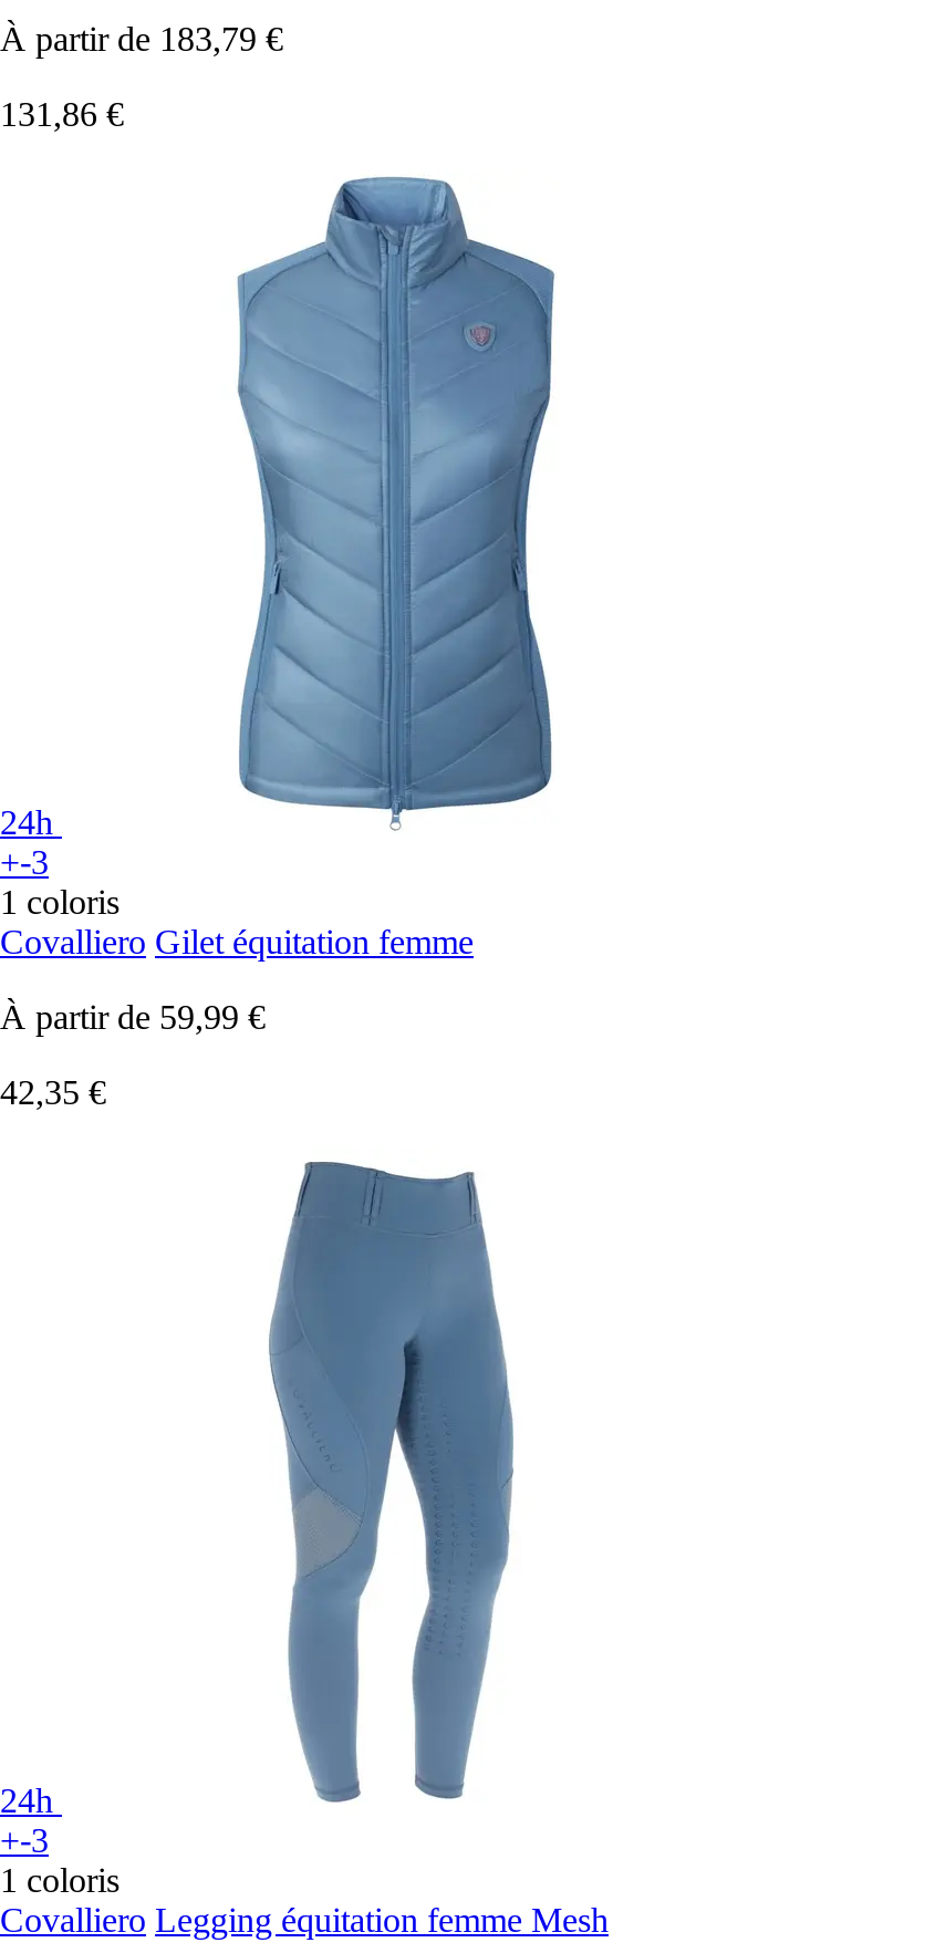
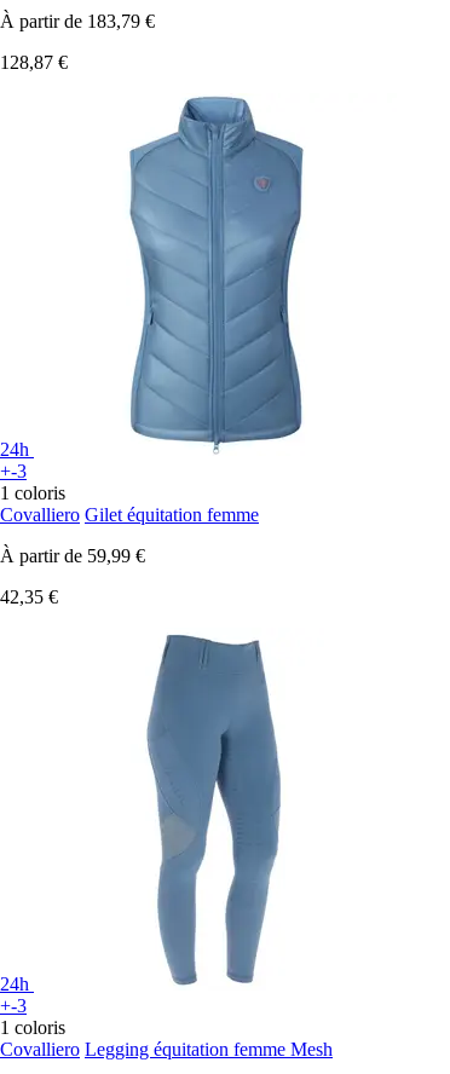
- 131,86 €
+ 128,87 €
